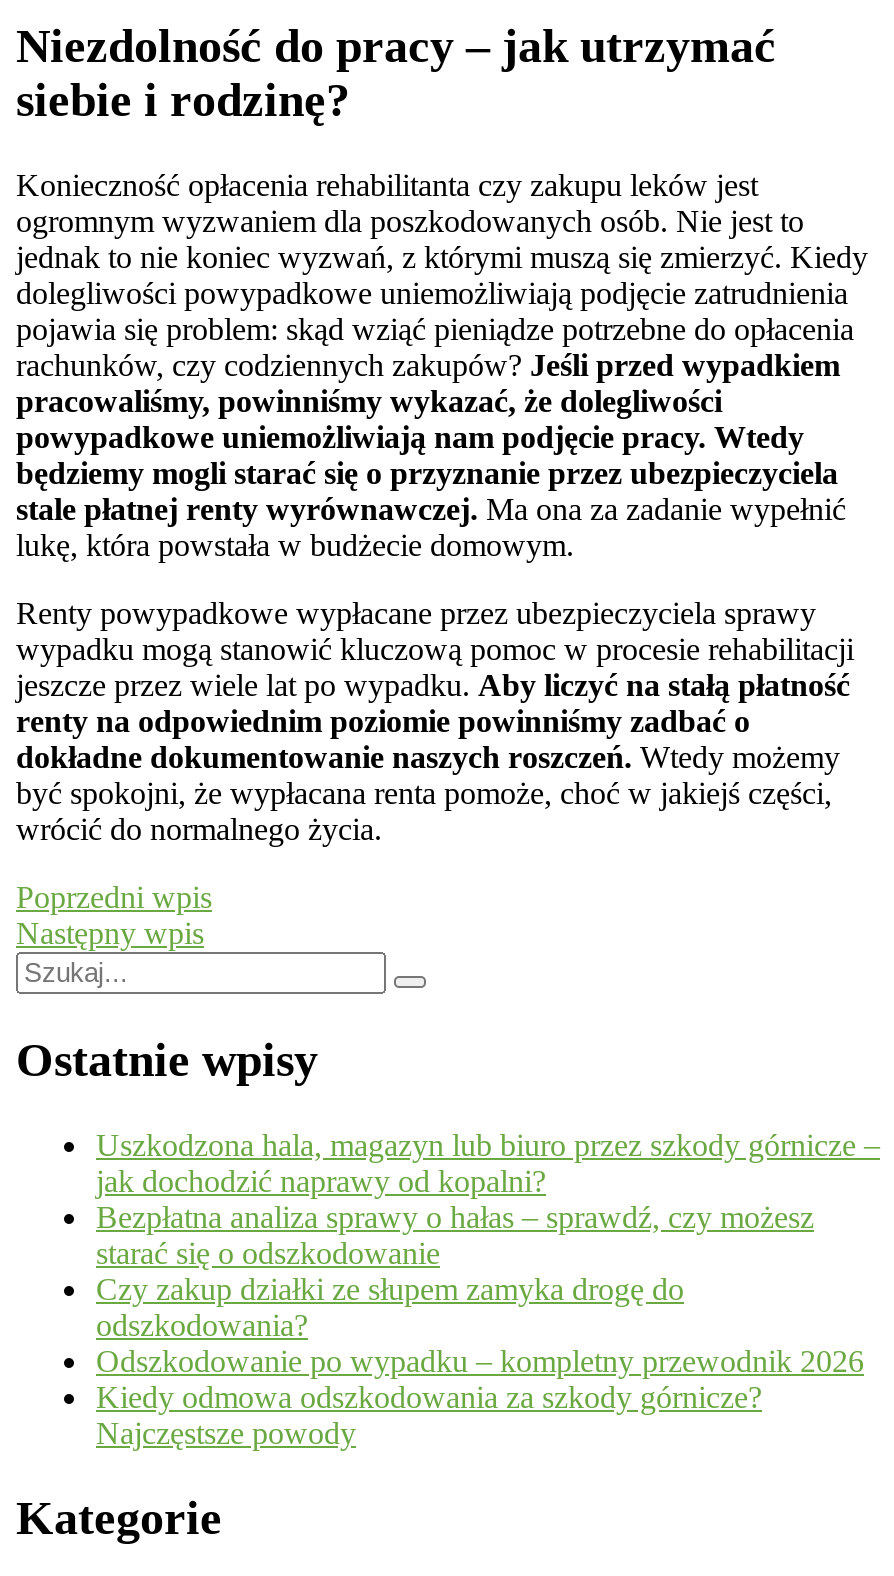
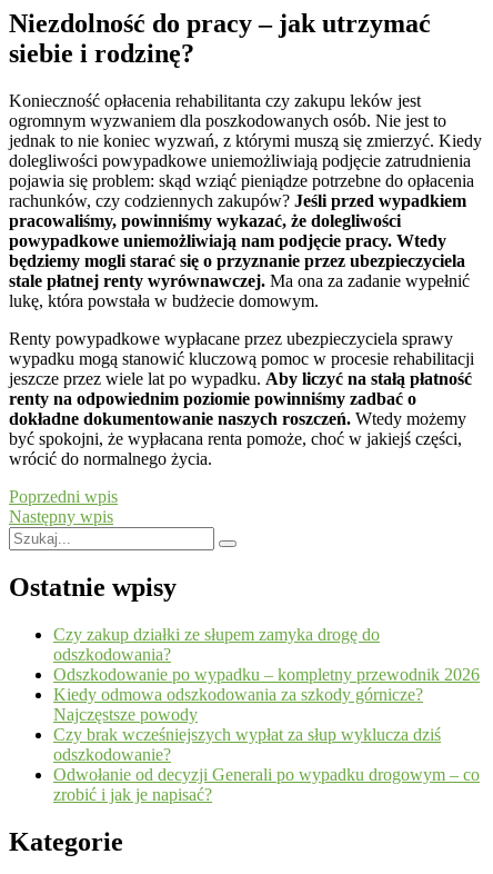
- Uszkodzona hala, magazyn lub biuro przez szkody górnicze –
- jak dochodzić naprawy od kopalni?
- Bezpłatna analiza sprawy o hałas – sprawdź, czy możesz
- starać się o odszkodowanie

moved up: Czy zakup działki ze słupem zamyka drogę do | odszkodowania? | Odszkodowanie po wypadku – kompletny przewodnik 2026 | Kiedy odmowa odszkodowania za szkody górnicze? | Najczęstsze powody

+ Czy brak wcześniejszych wypłat za słup wyklucza dziś
+ odszkodowanie?
+ Odwołanie od decyzji Generali po wypadku drogowym – co
+ zrobić i jak je napisać?
